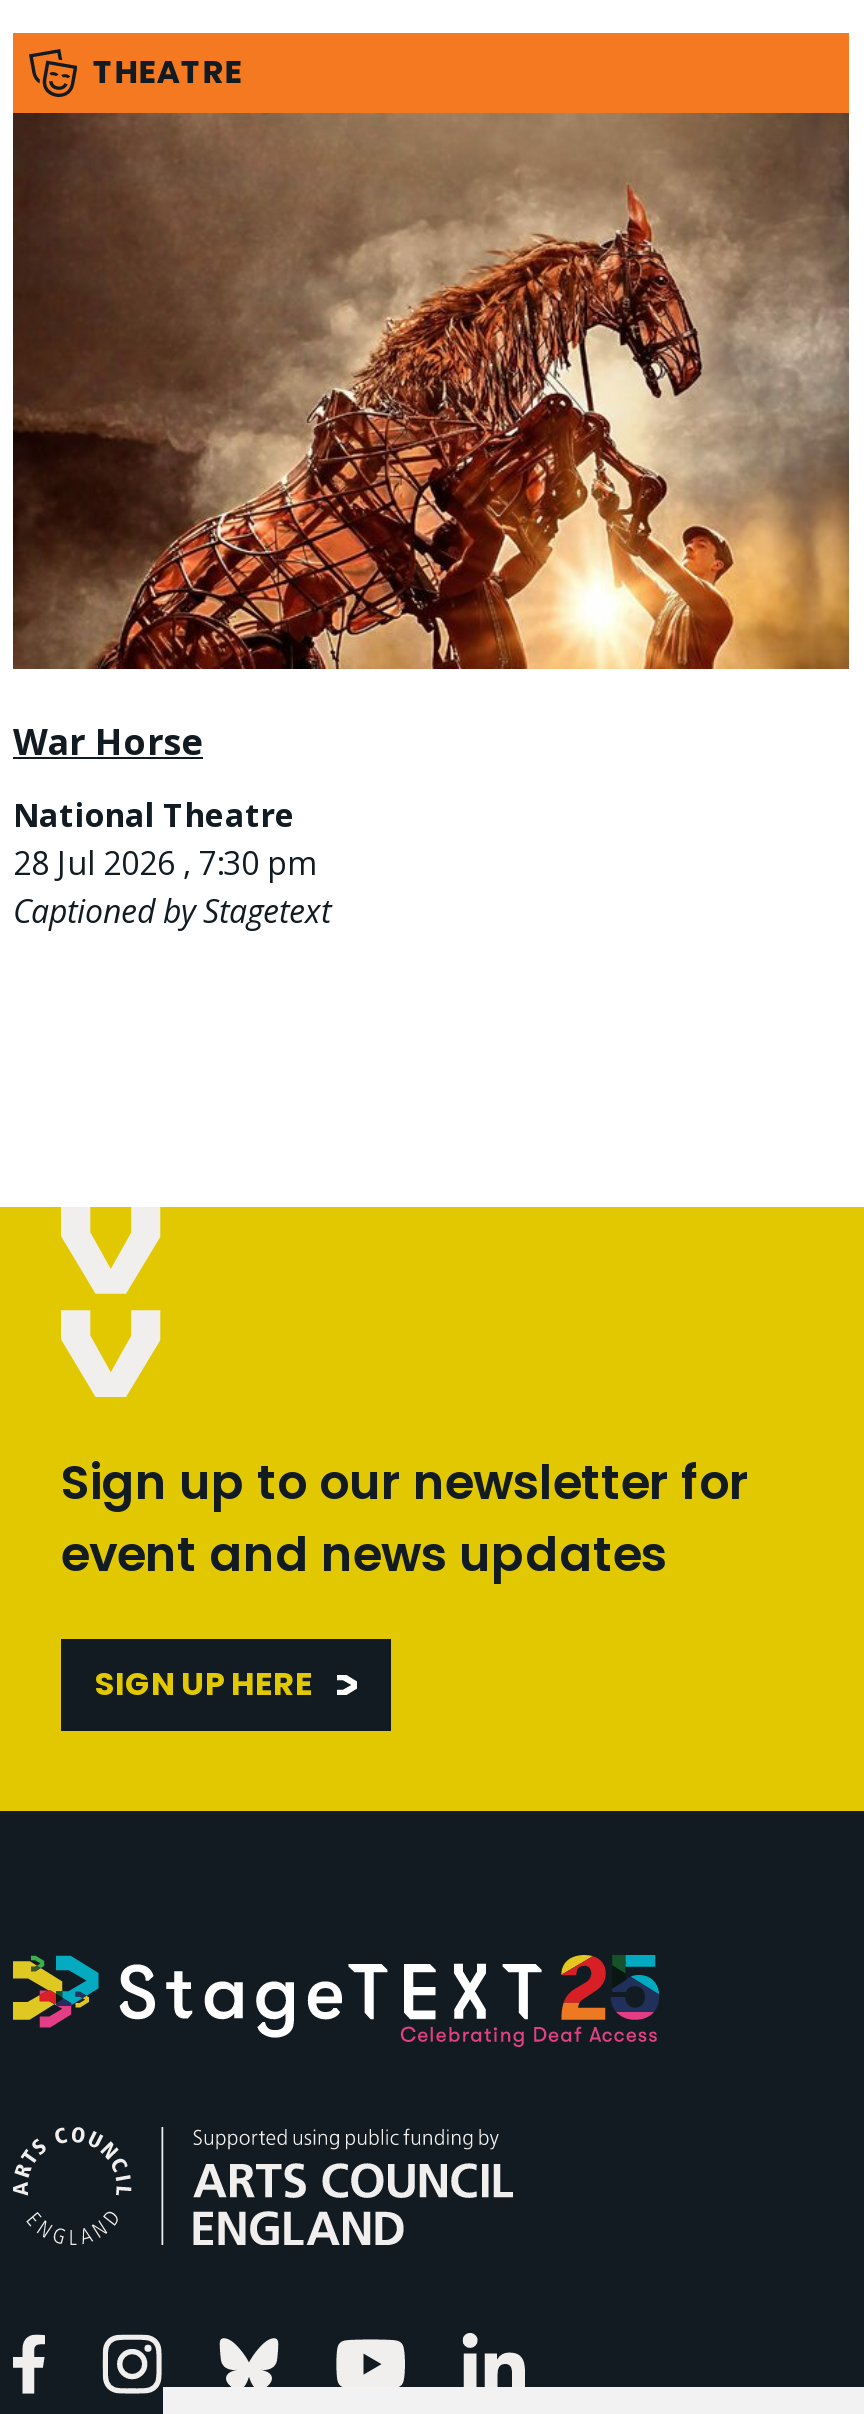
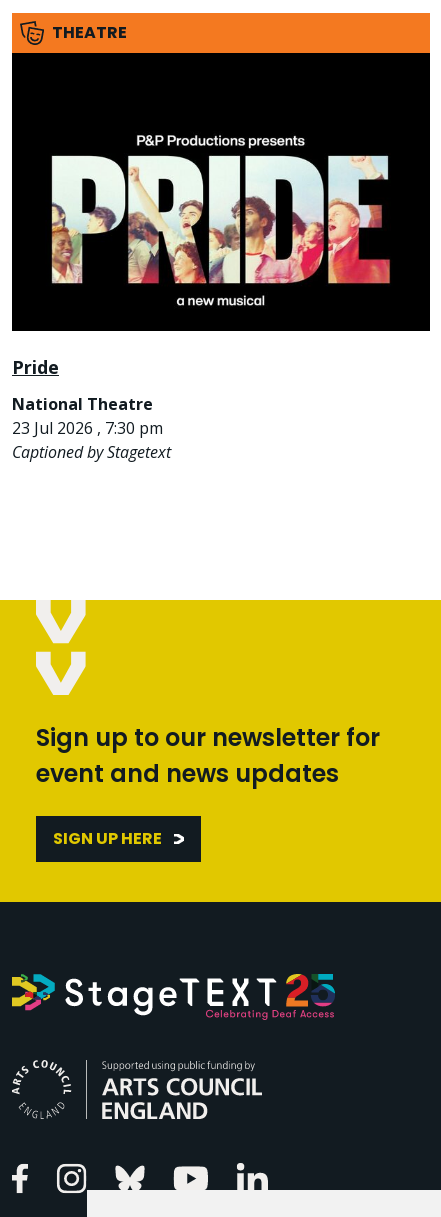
- [image]
- War Horse
+ [image]
+ Pride

- 28 Jul 2026 , 7:30 pm
+ 23 Jul 2026 , 7:30 pm
